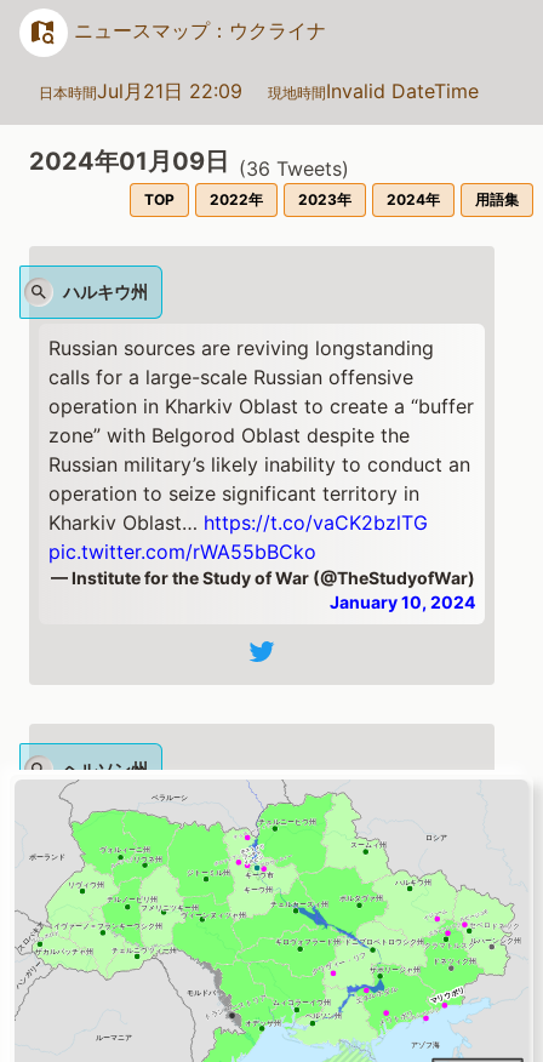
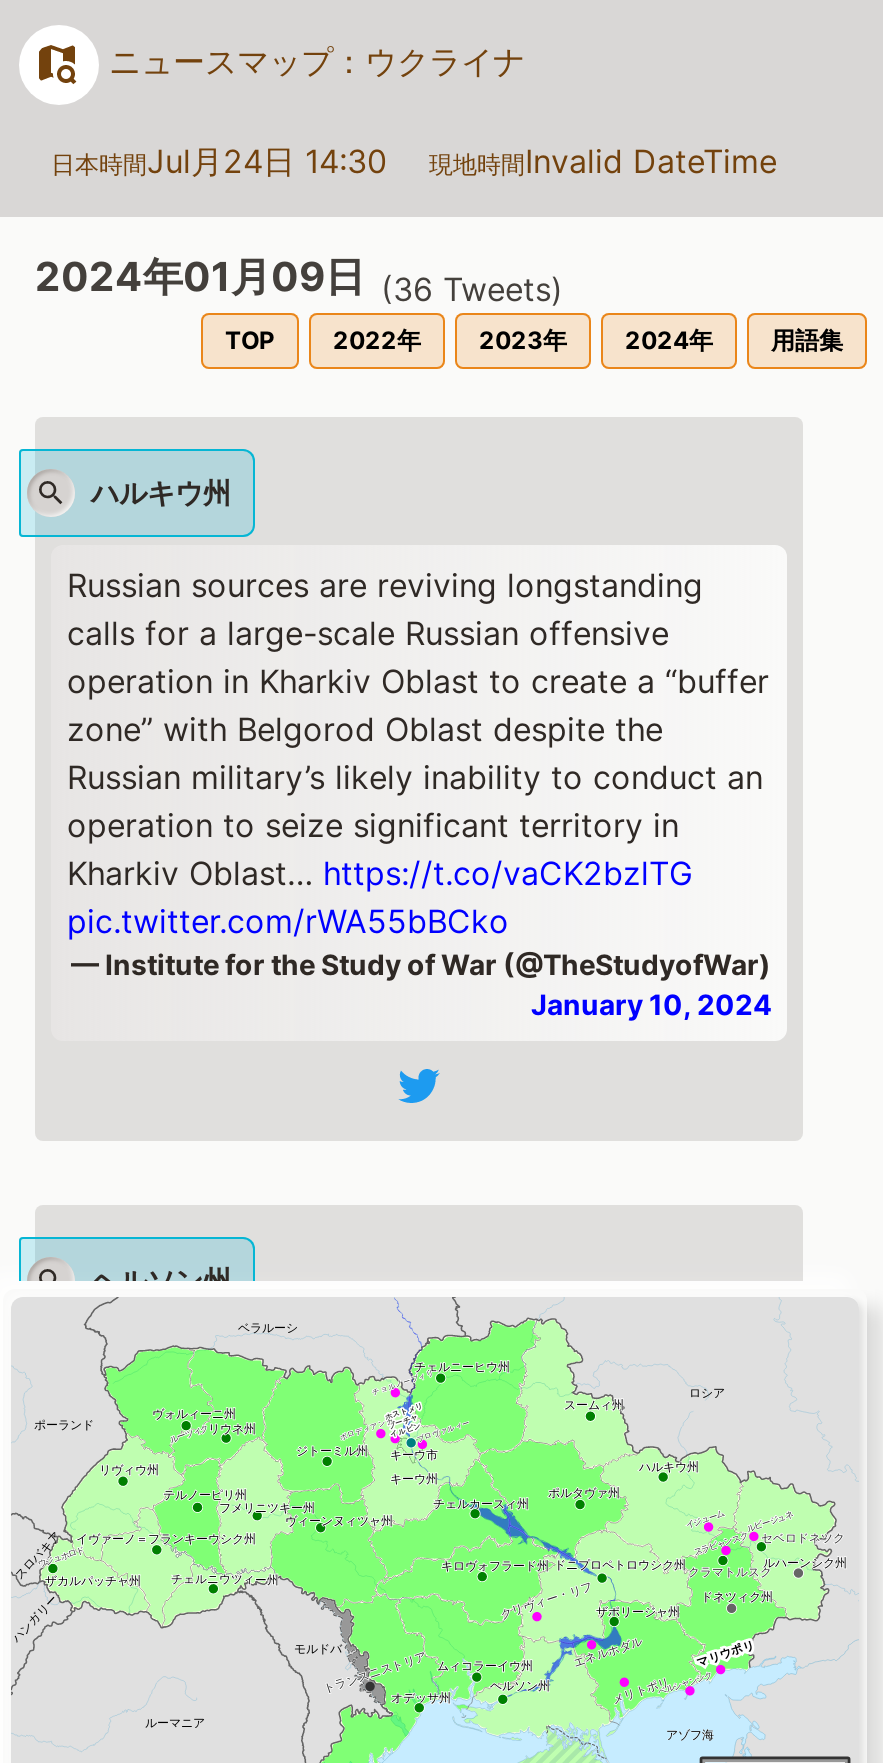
- 日本時間Jul月21日 22:09
+ 日本時間Jul月24日 14:30
